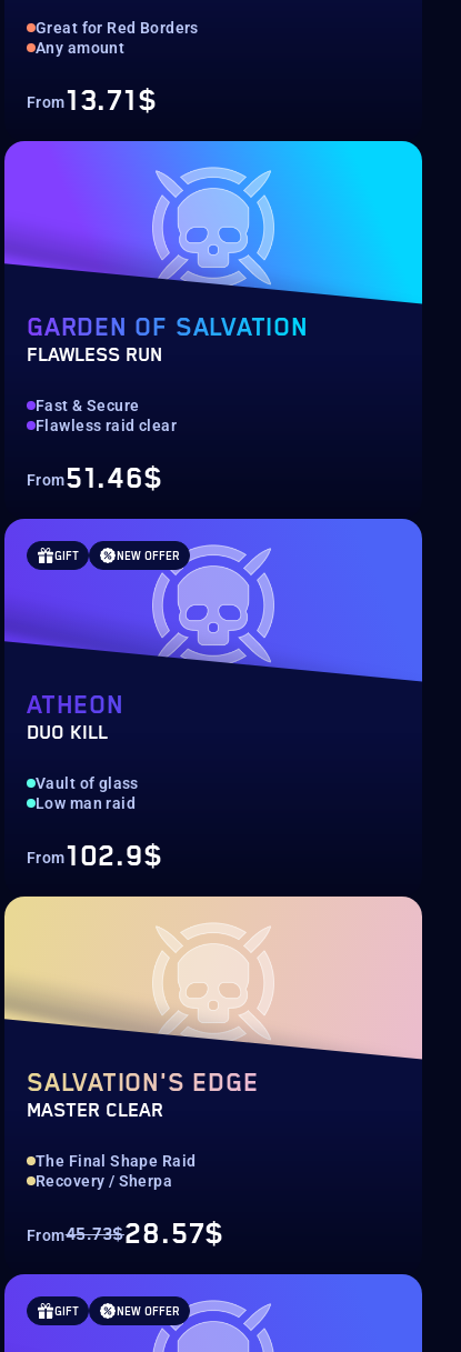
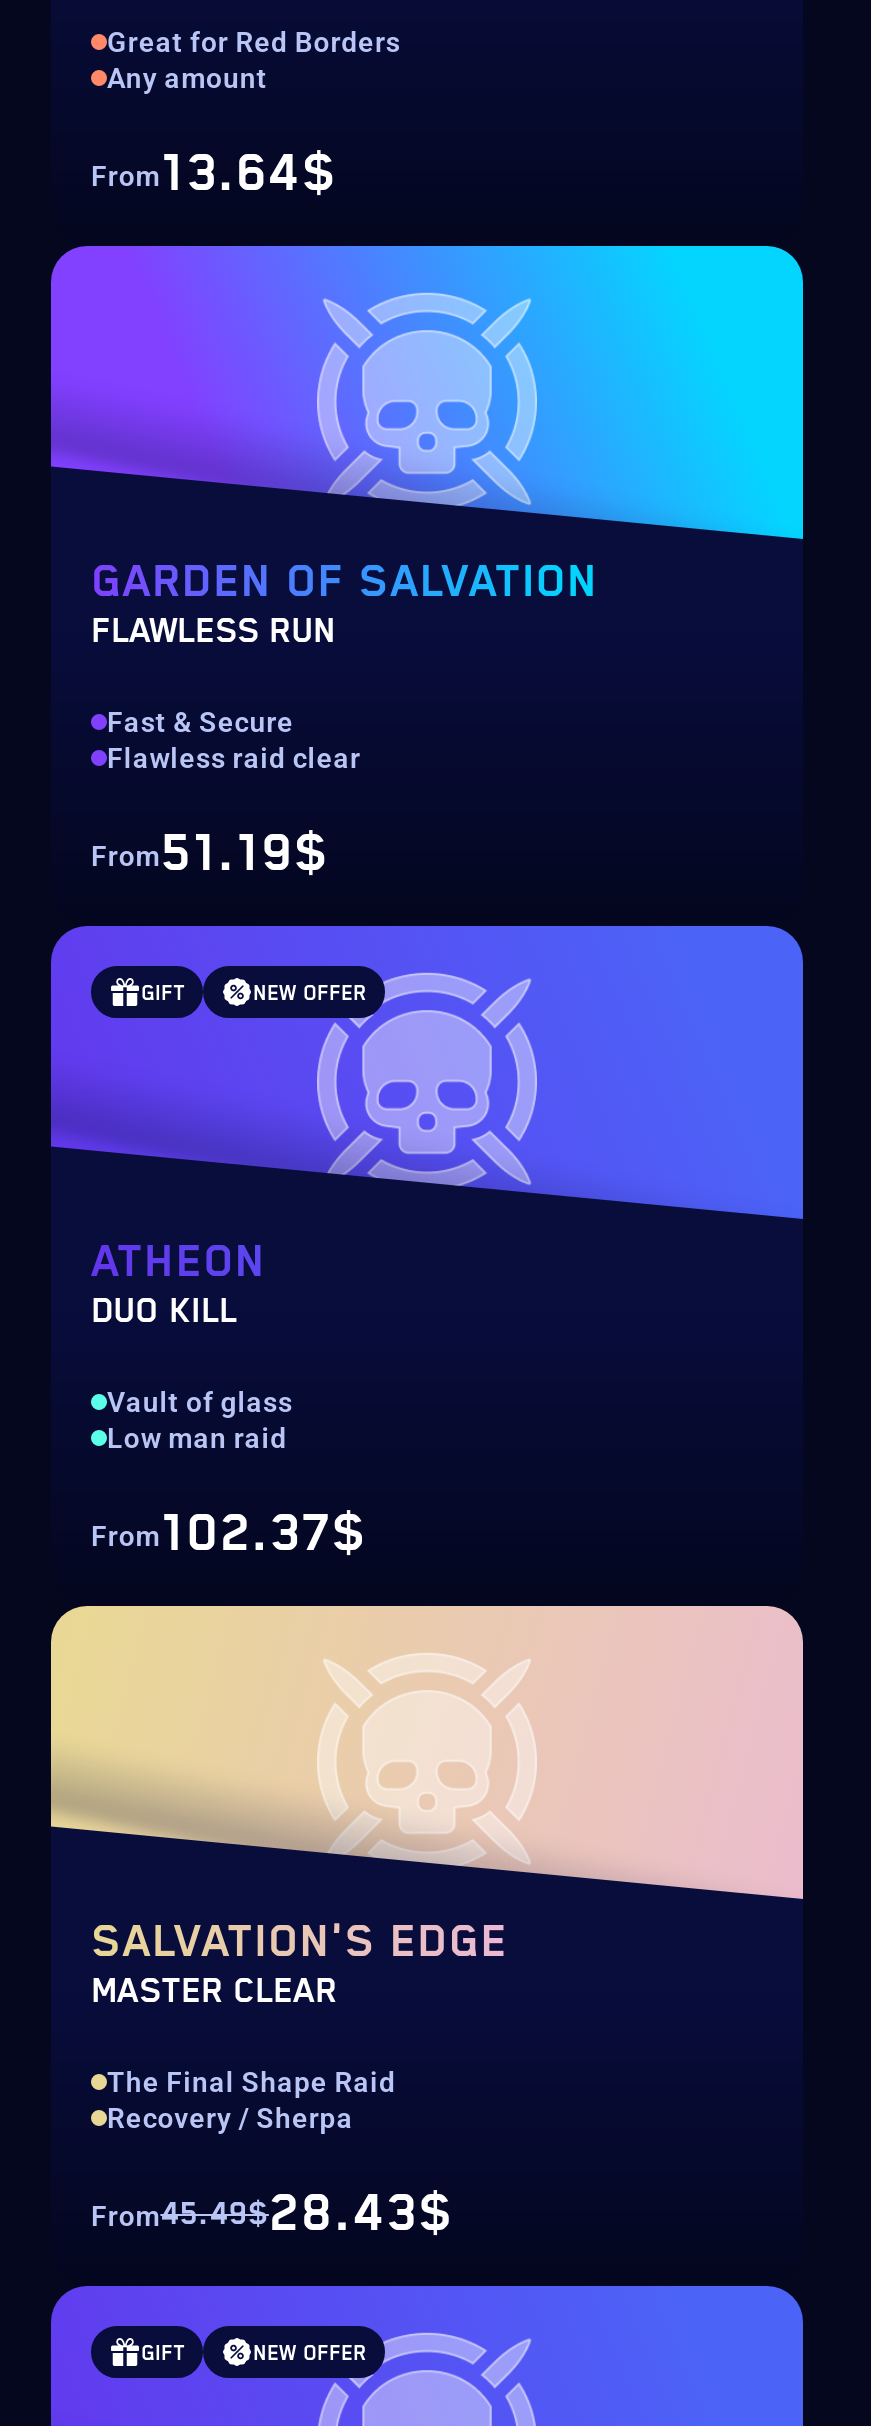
- From13.71$
+ From13.64$

- From51.46$
+ From51.19$

- From102.9$
+ From102.37$

- From45.73$28.57$
+ From45.49$28.43$
